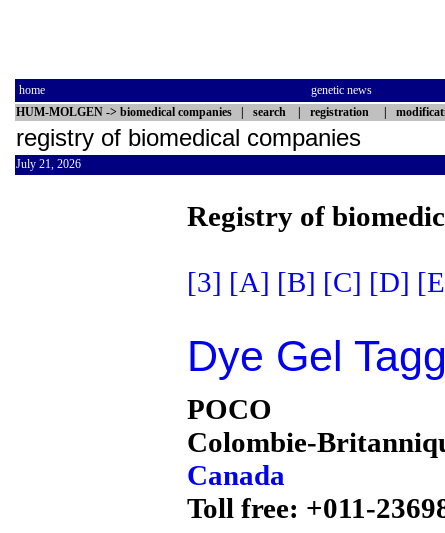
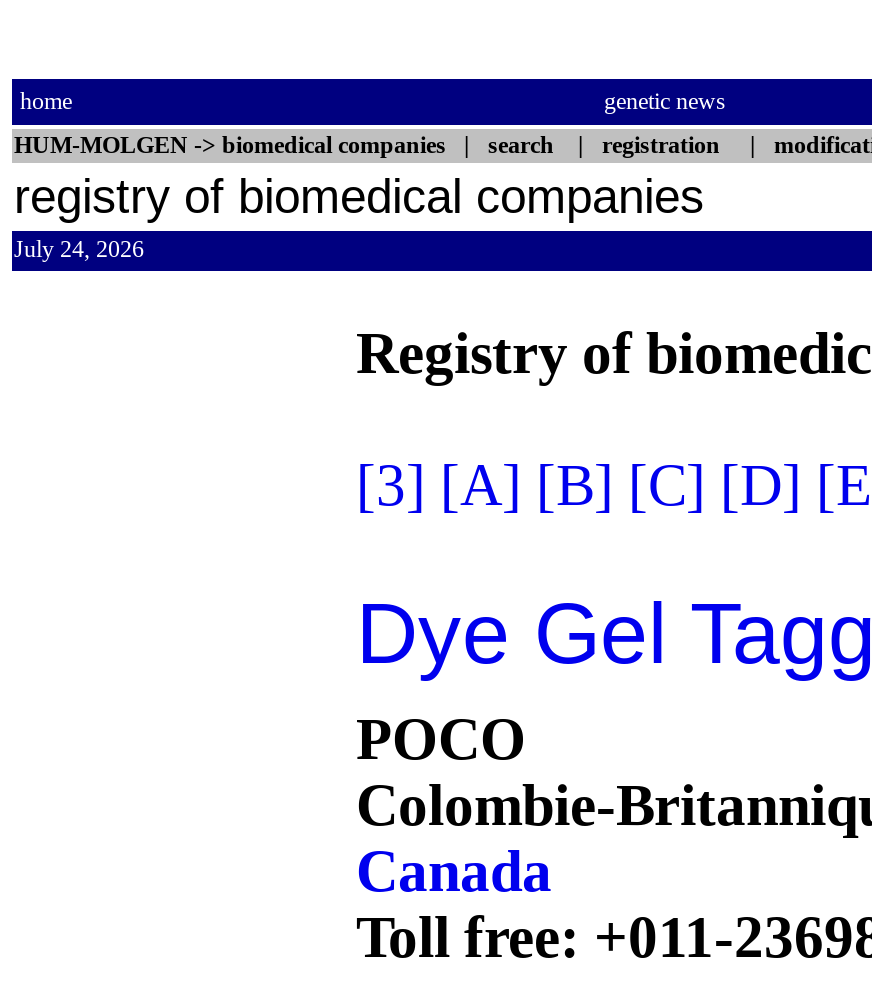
- July 21, 2026
+ July 24, 2026
